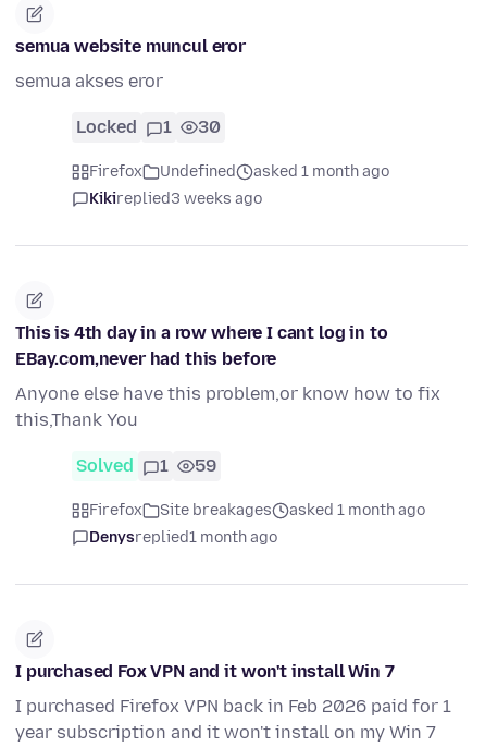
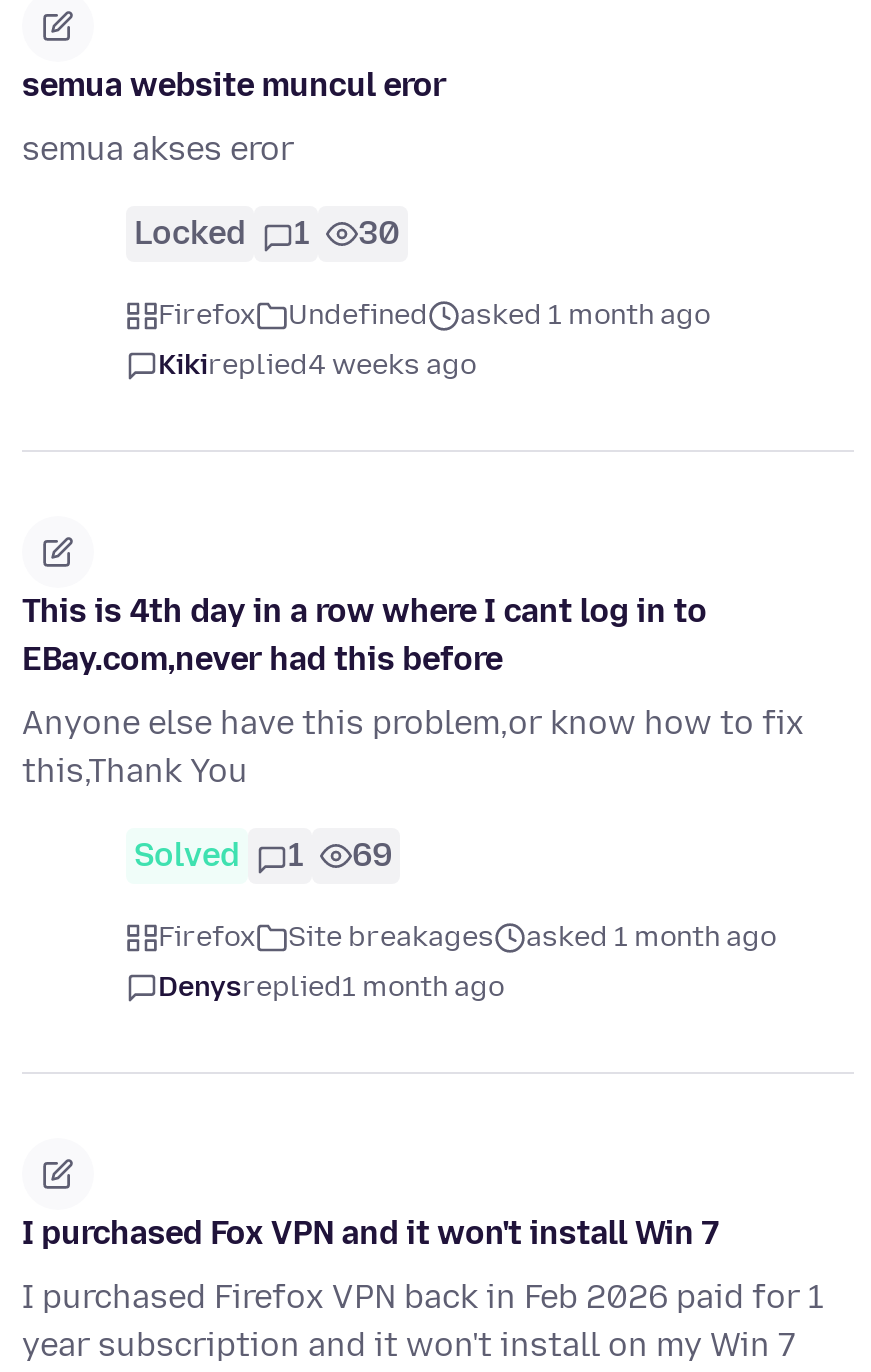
- Kikireplied3 weeks ago
+ Kikireplied4 weeks ago

- Solved 1 59
+ Solved 1 69
